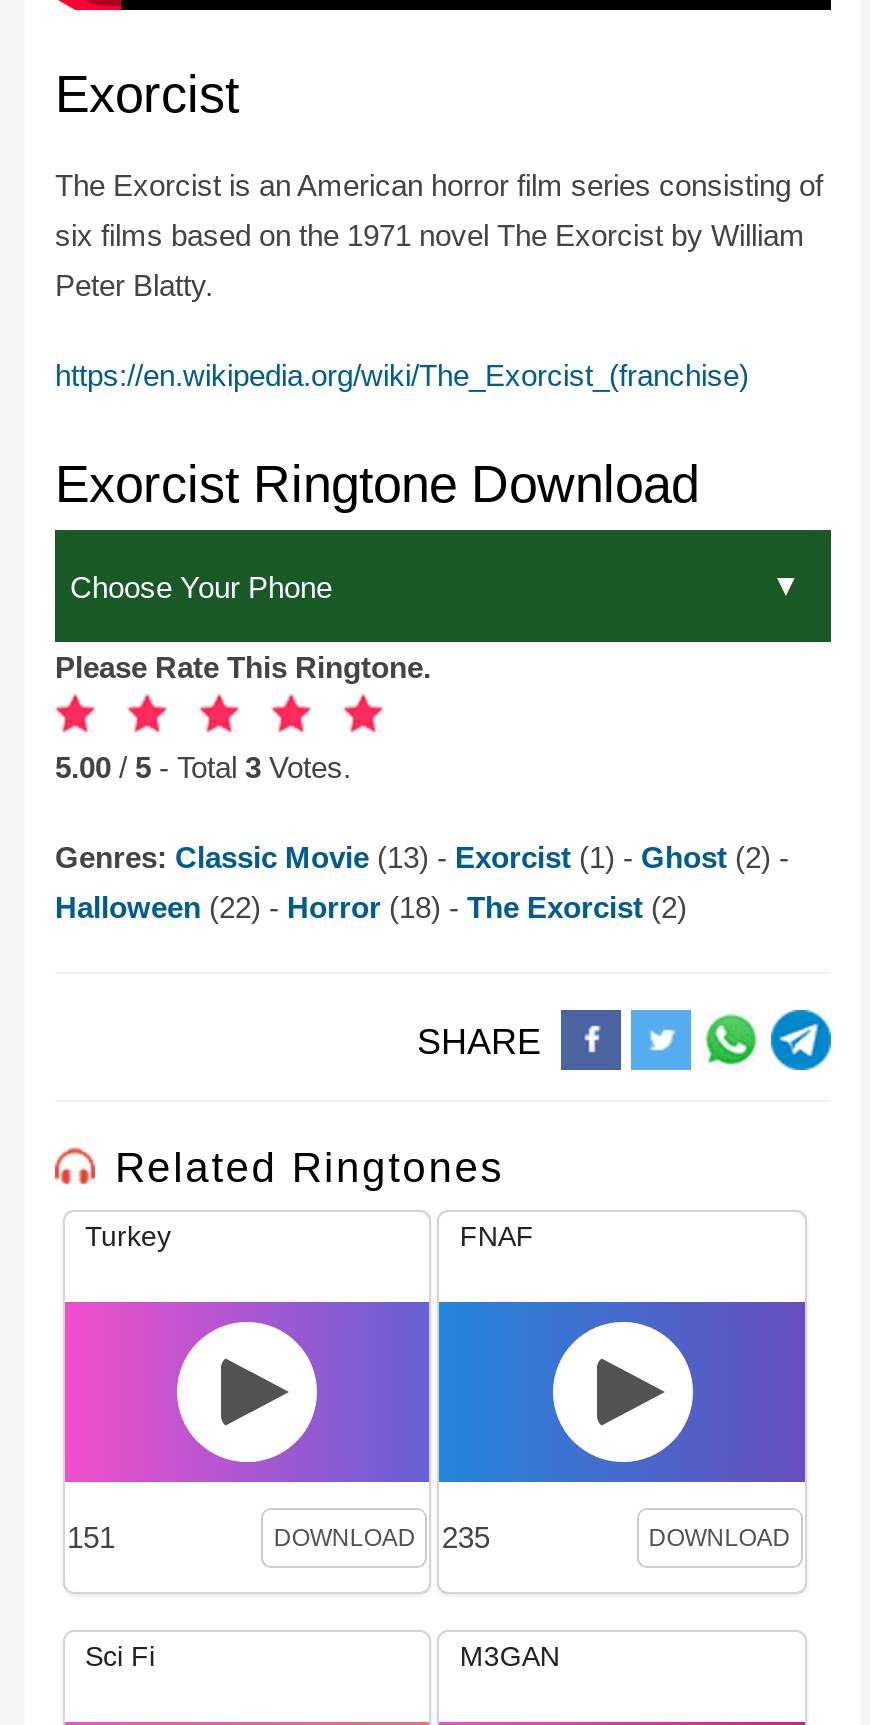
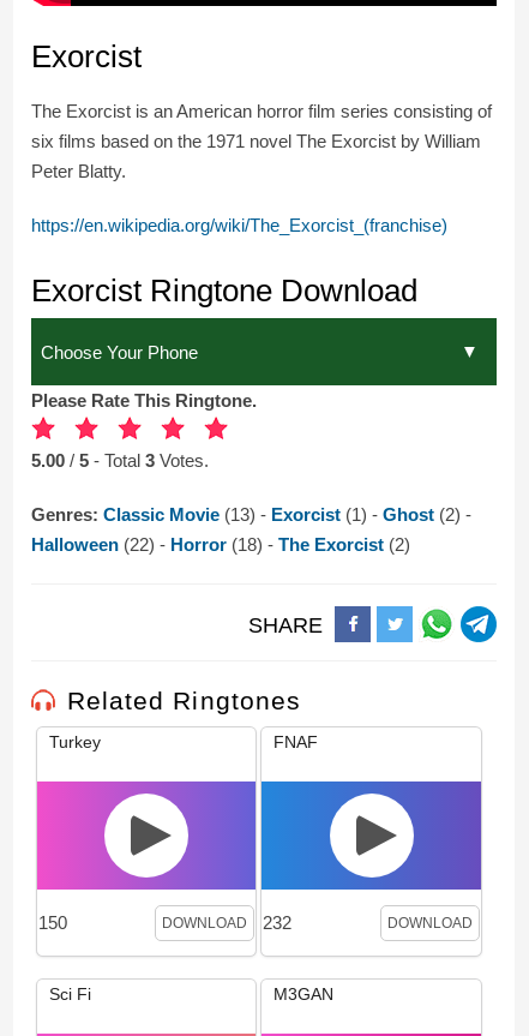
- 151
+ 150

- DOWNLOAD 235
+ DOWNLOAD 232
